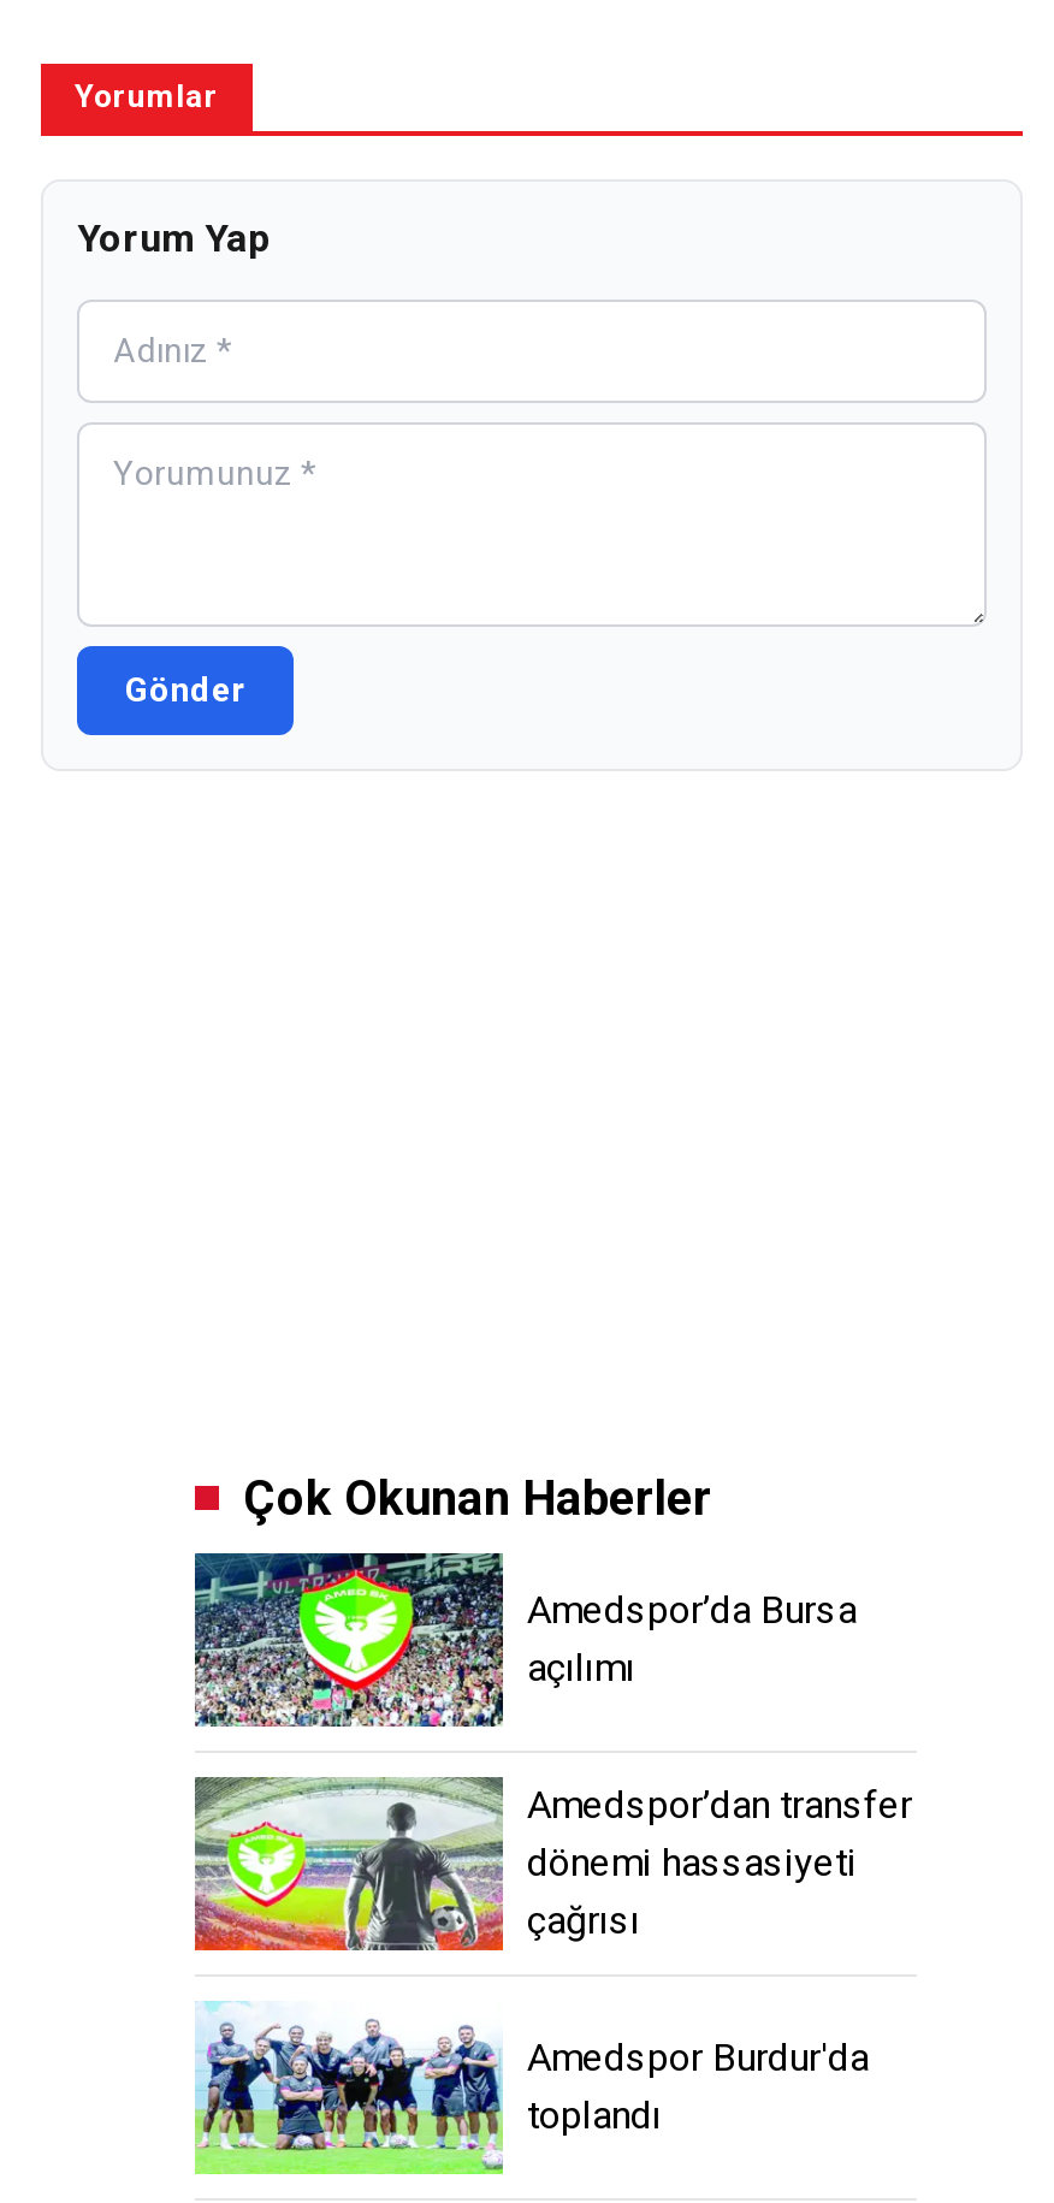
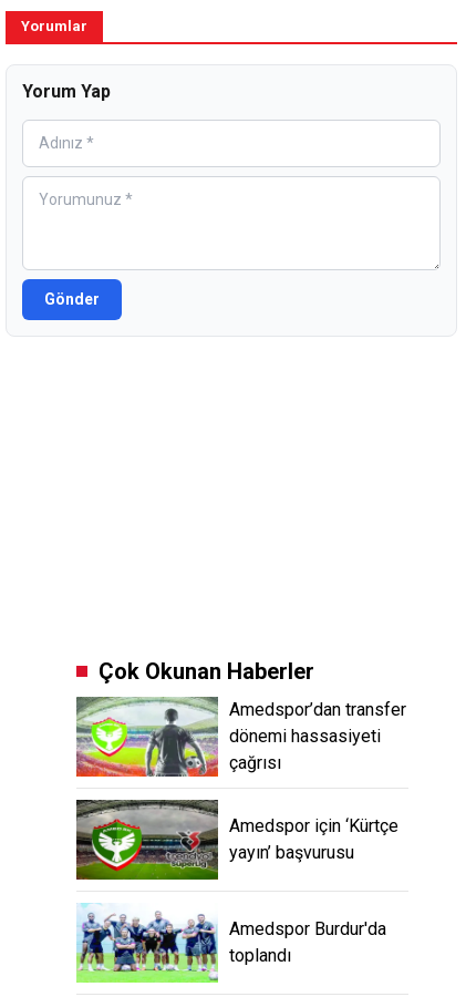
- [image]
- Amedspor’da Bursa
- açılımı

moved up: [image] | Amedspor’dan transfer | dönemi hassasiyeti | çağrısı

+ [image]
+ Amedspor için ‘Kürtçe
+ yayın’ başvurusu
